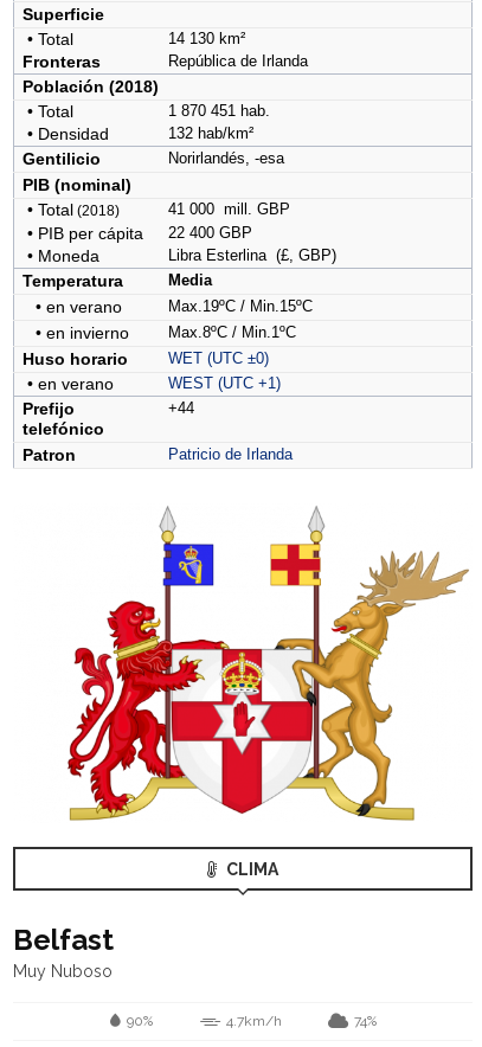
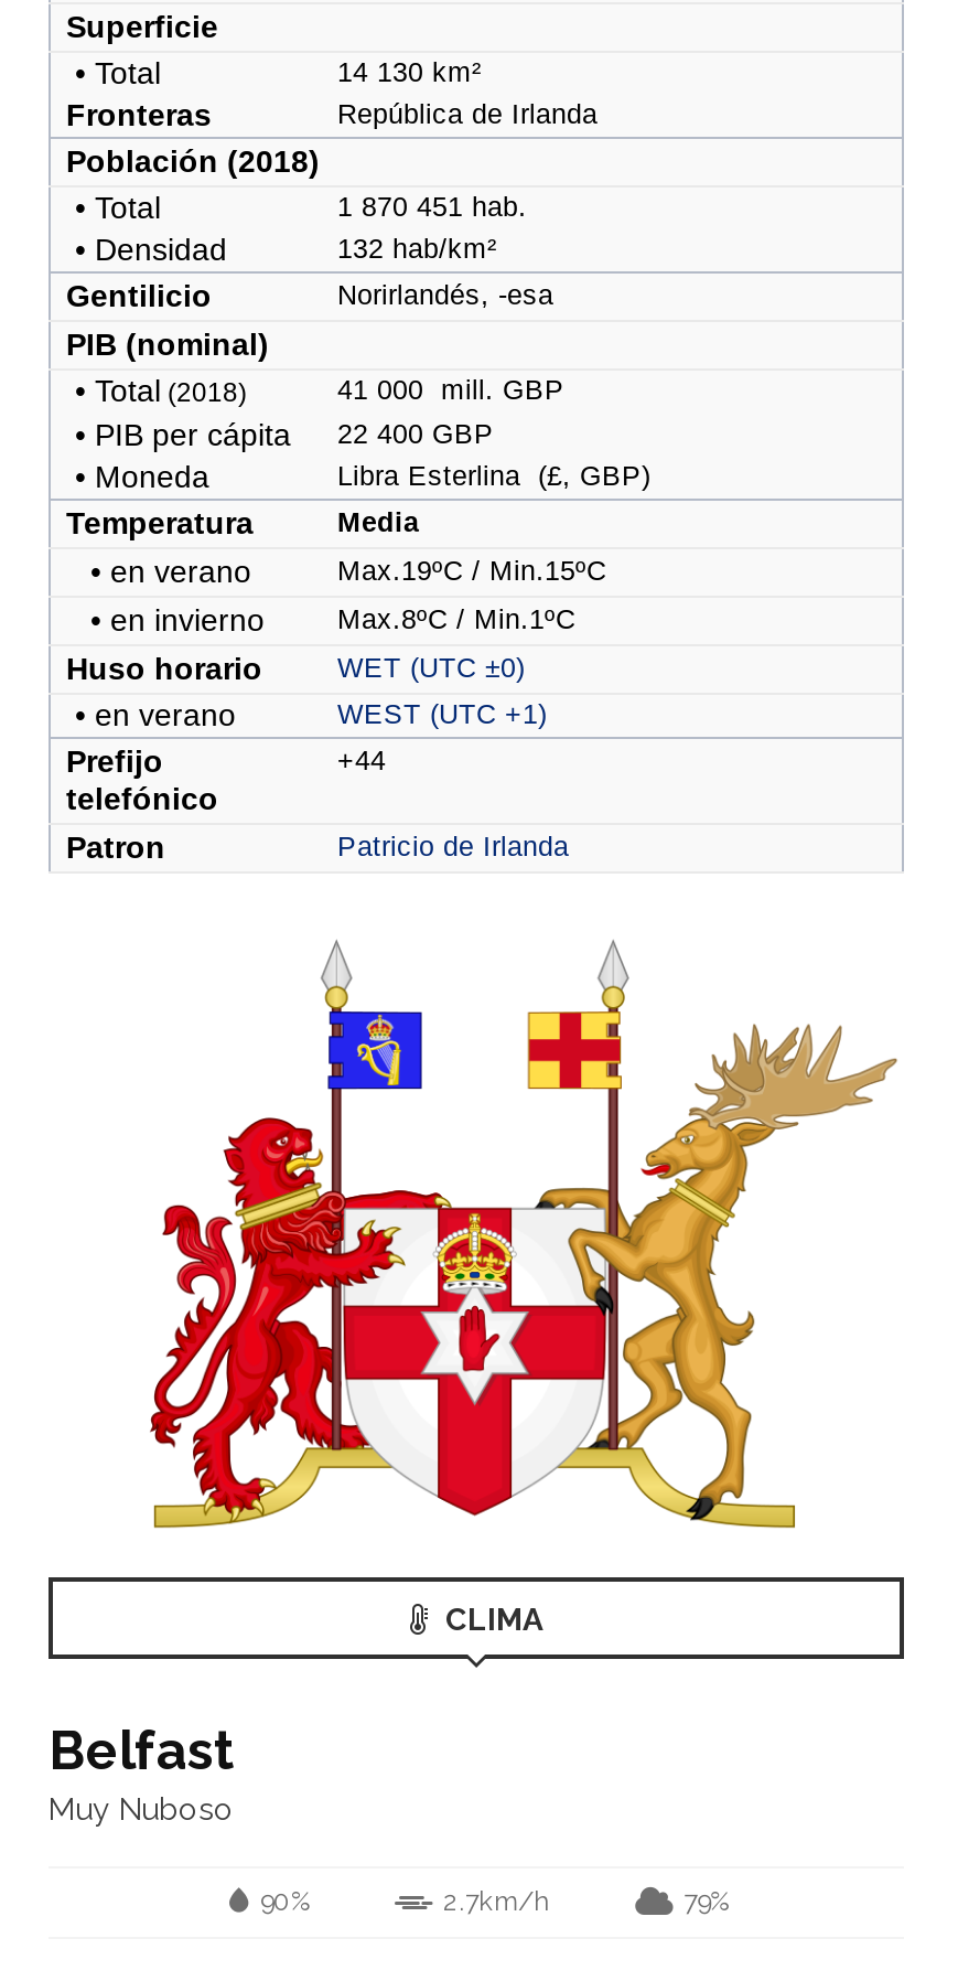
- 4.7km/h
- 74%
+ 2.7km/h
+ 79%
